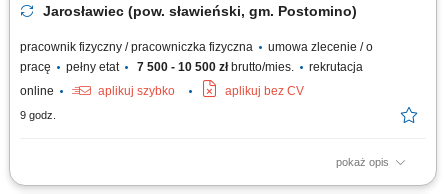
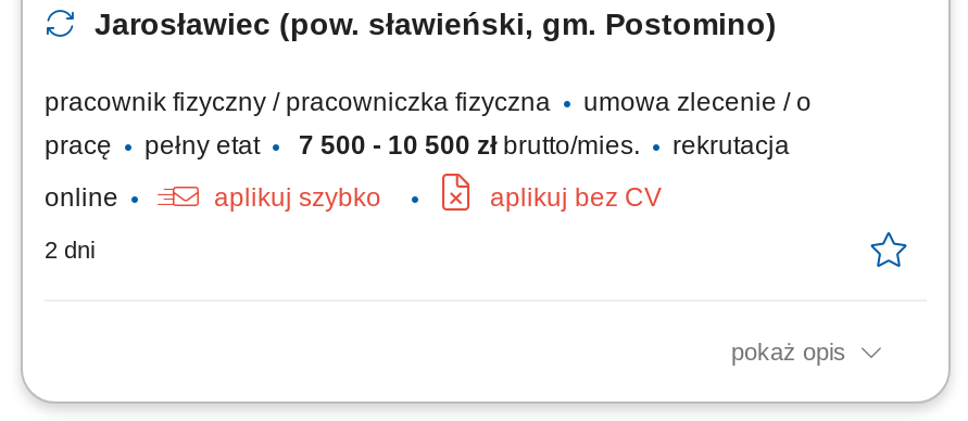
- 9 godz.
+ 2 dni
